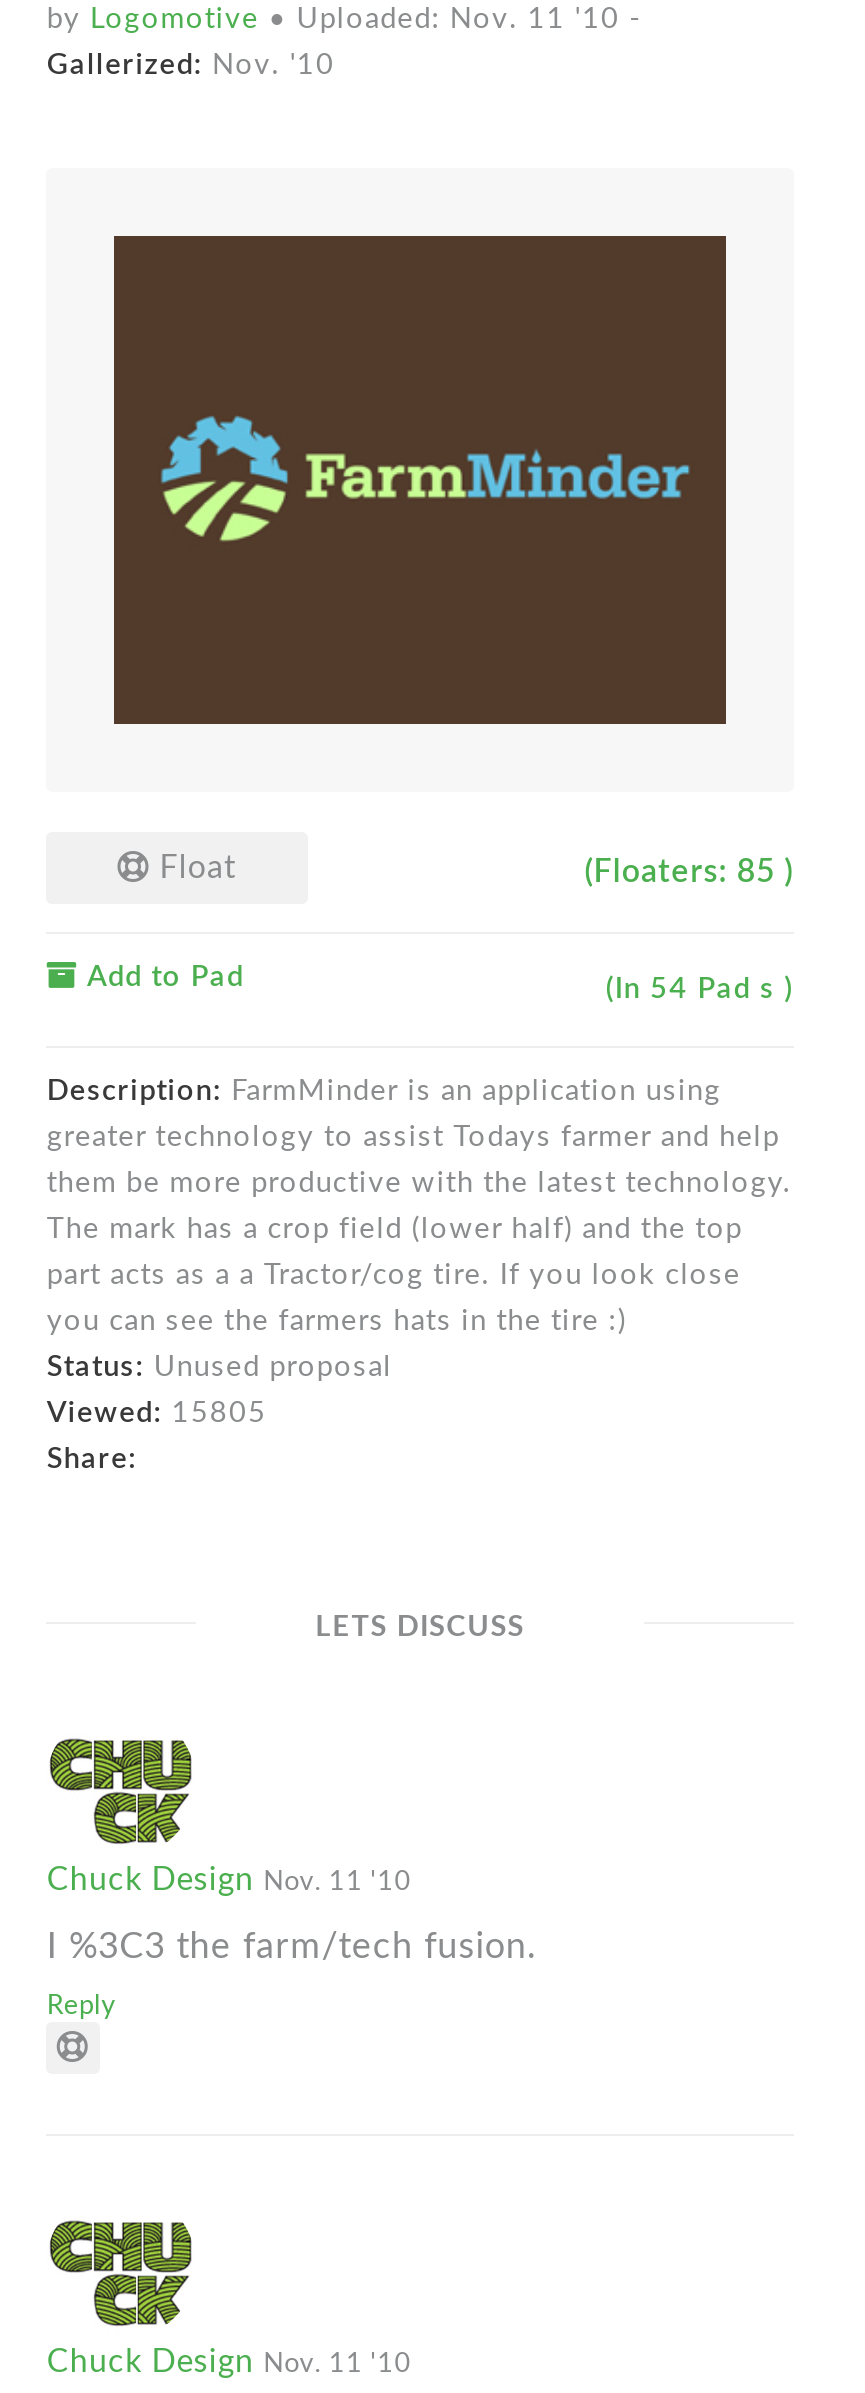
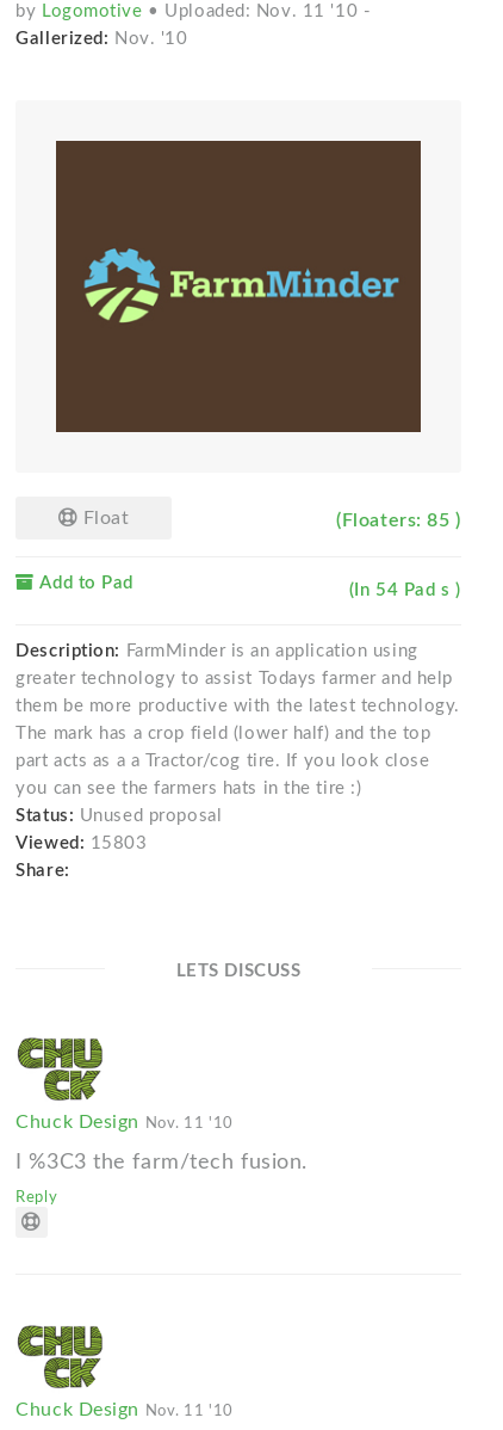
- Viewed: 15805
+ Viewed: 15803
